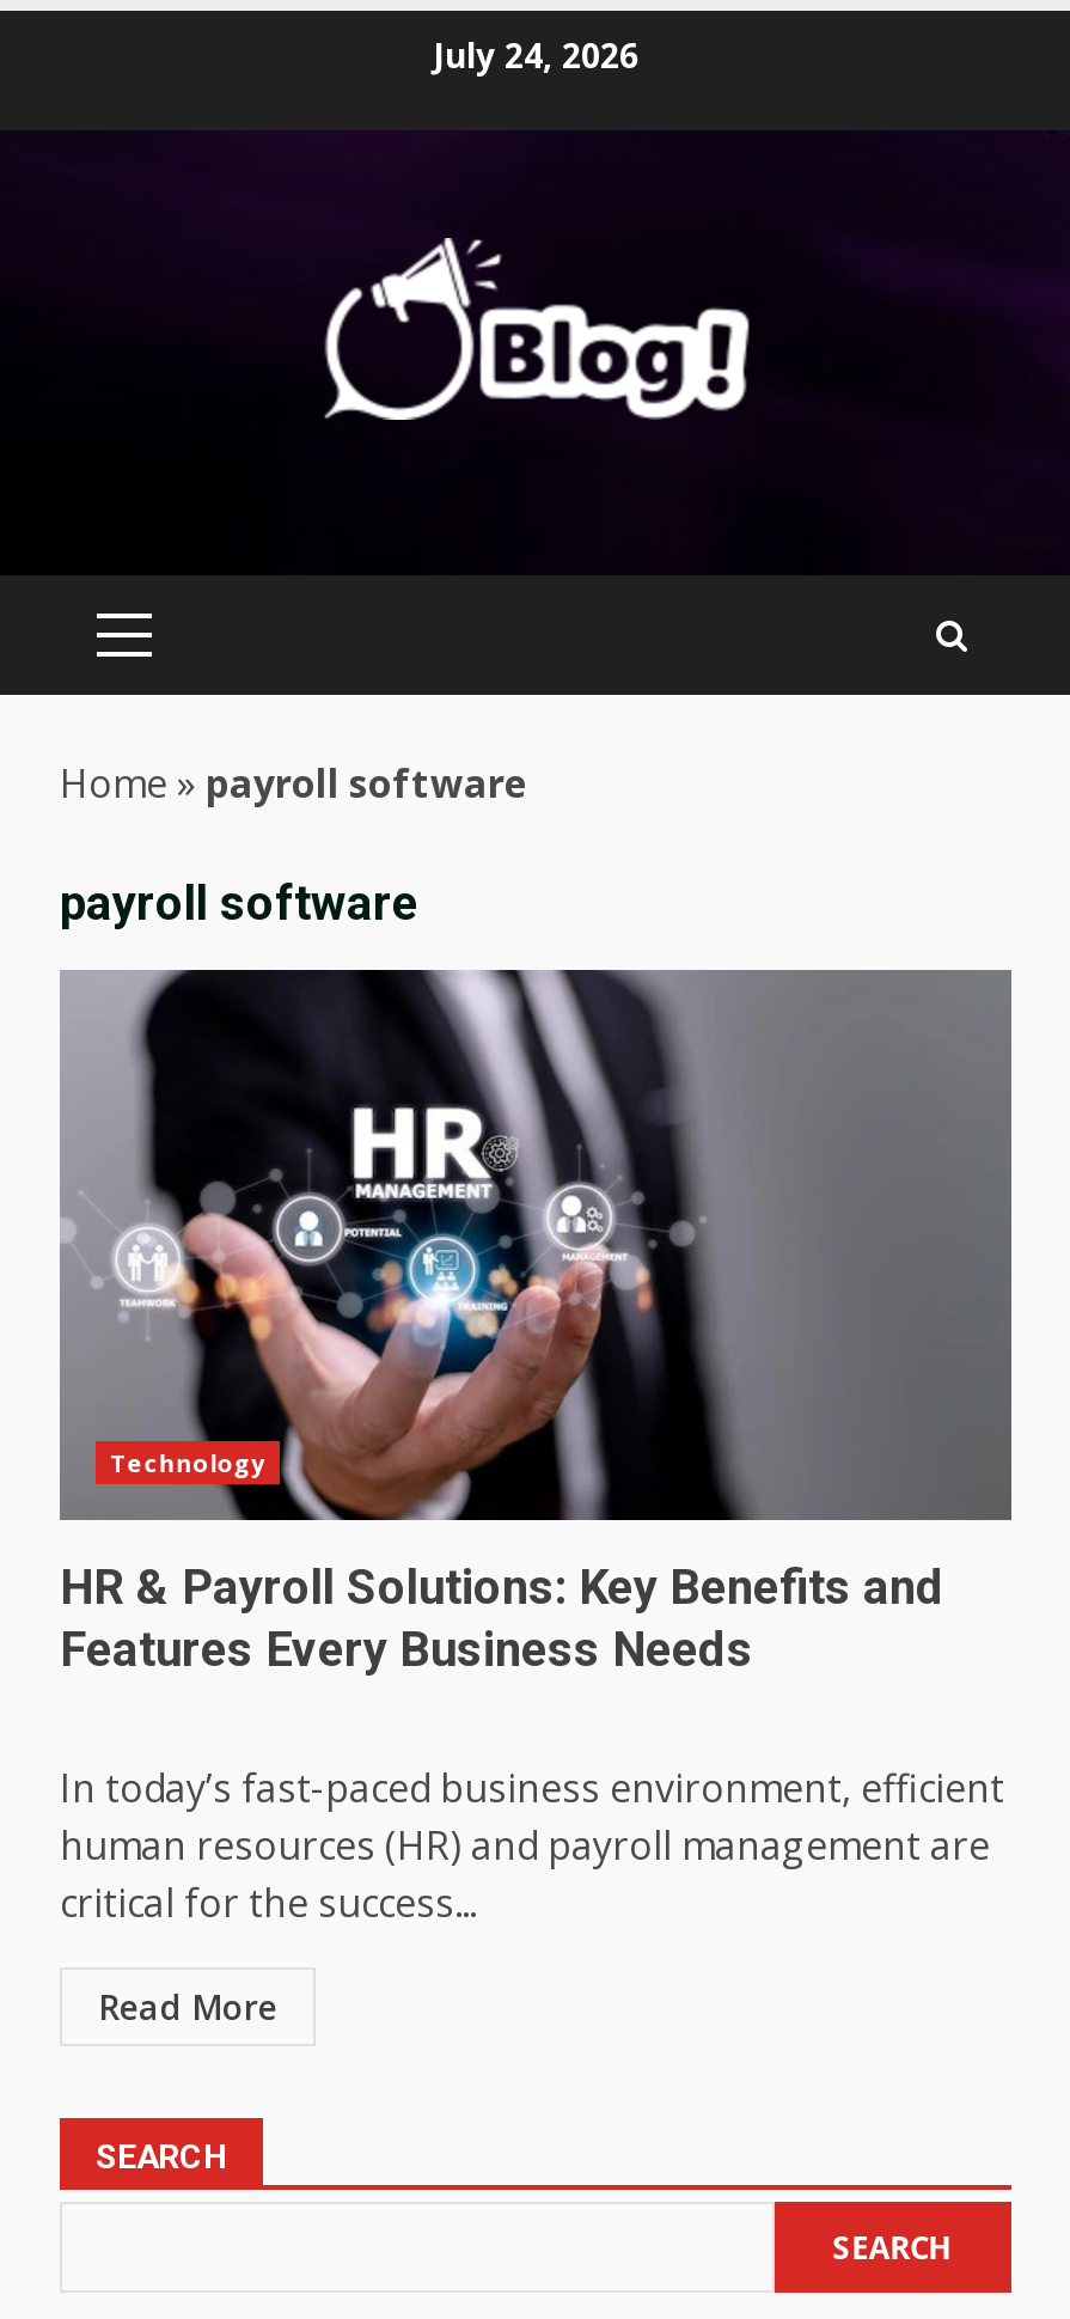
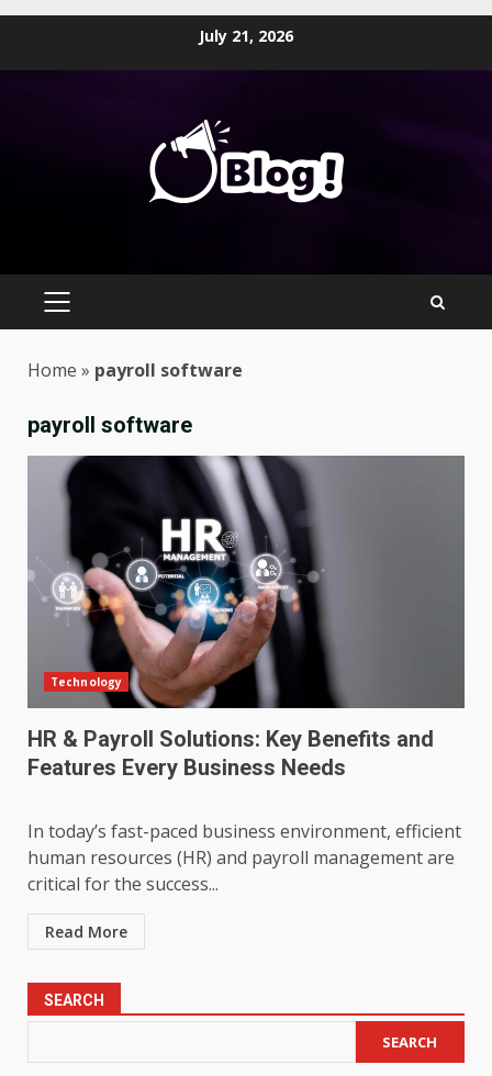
- July 24, 2026
+ July 21, 2026
